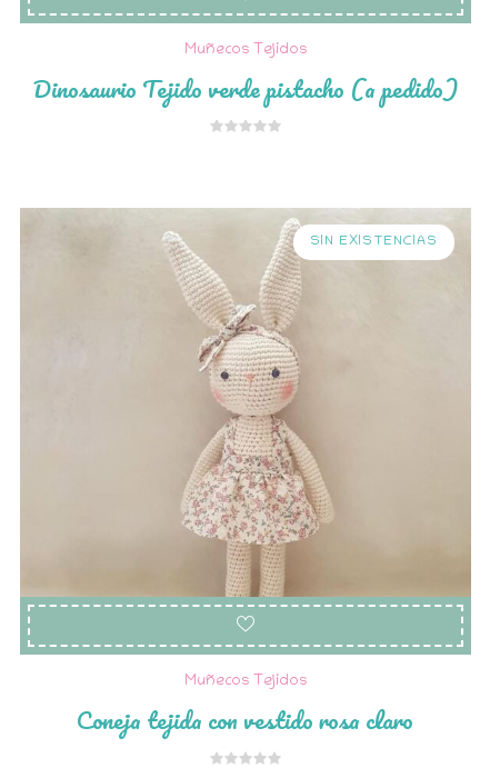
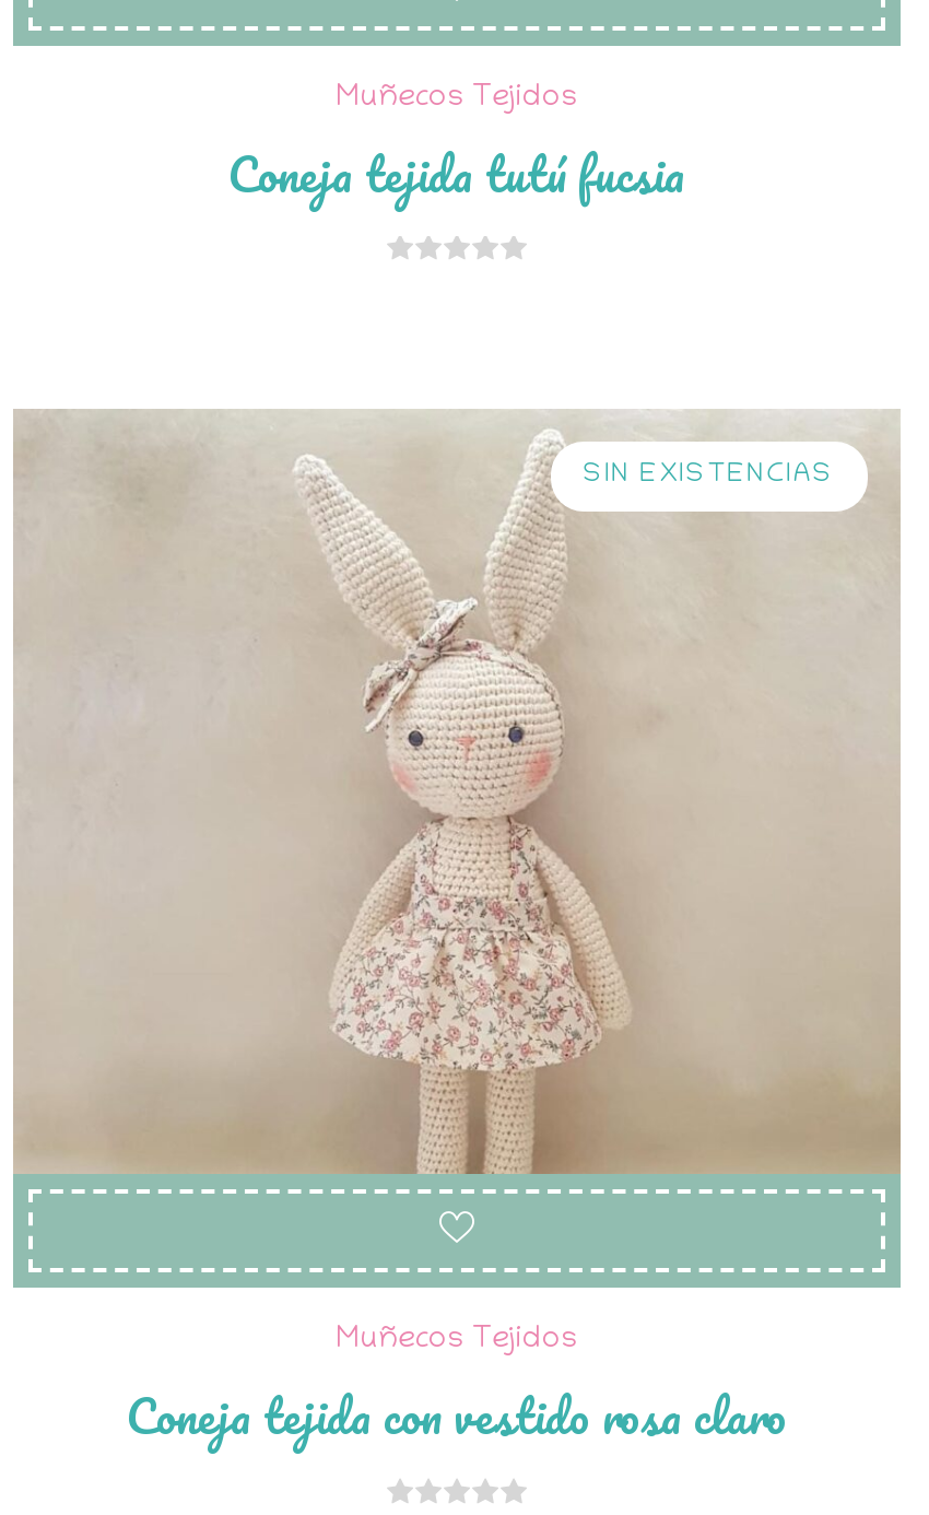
- Dinosaurio Tejido verde pistacho (a pedido)
+ Coneja tejida tutú fucsia
